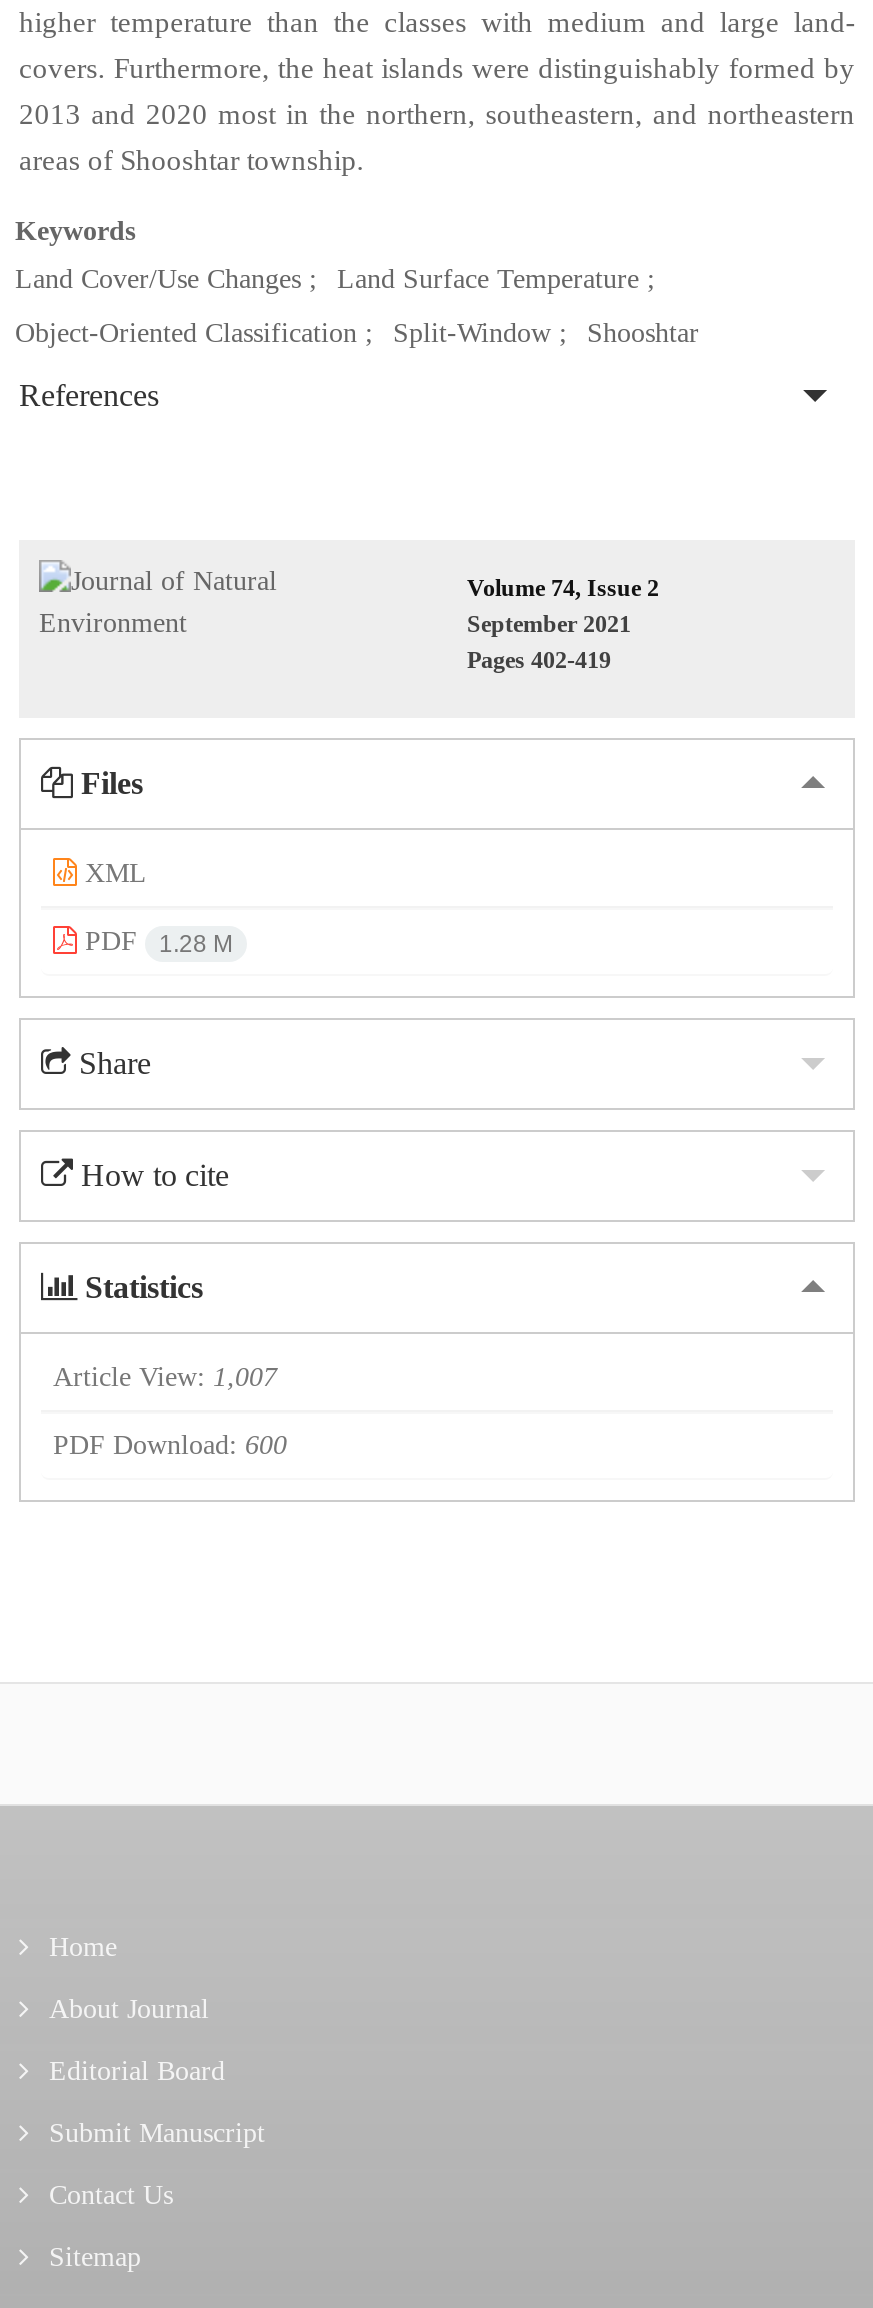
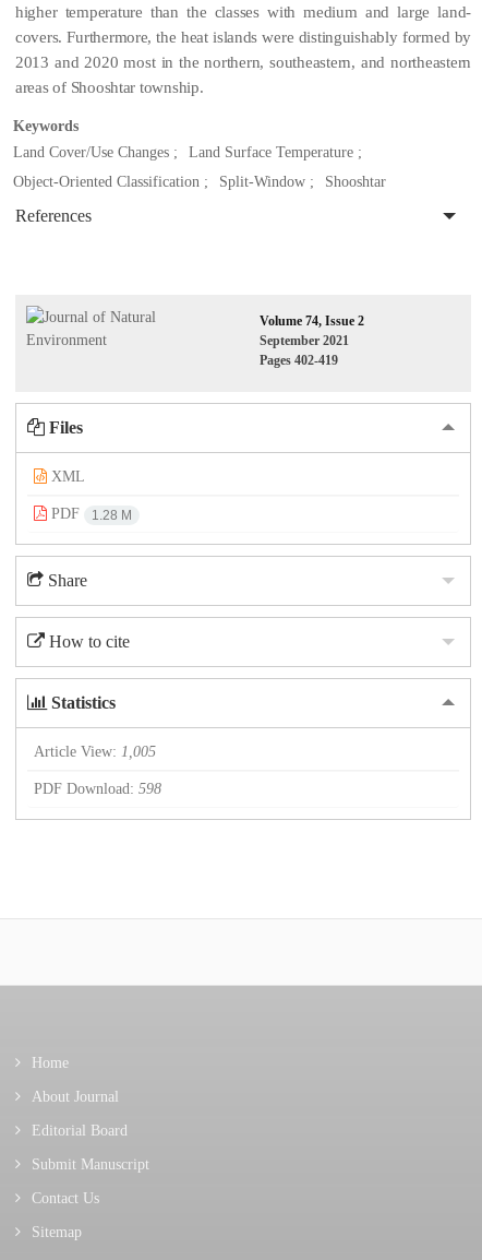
- Article View: 1,007
+ Article View: 1,005

- PDF Download: 600
+ PDF Download: 598
